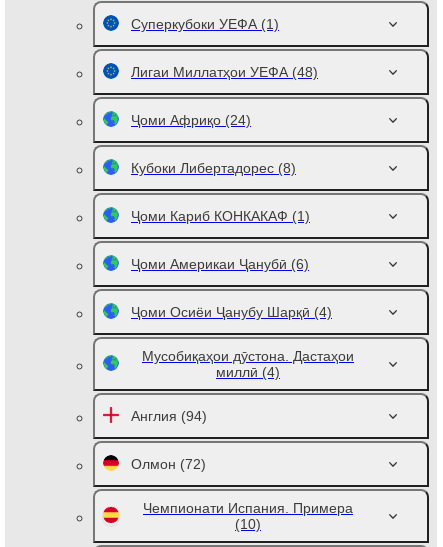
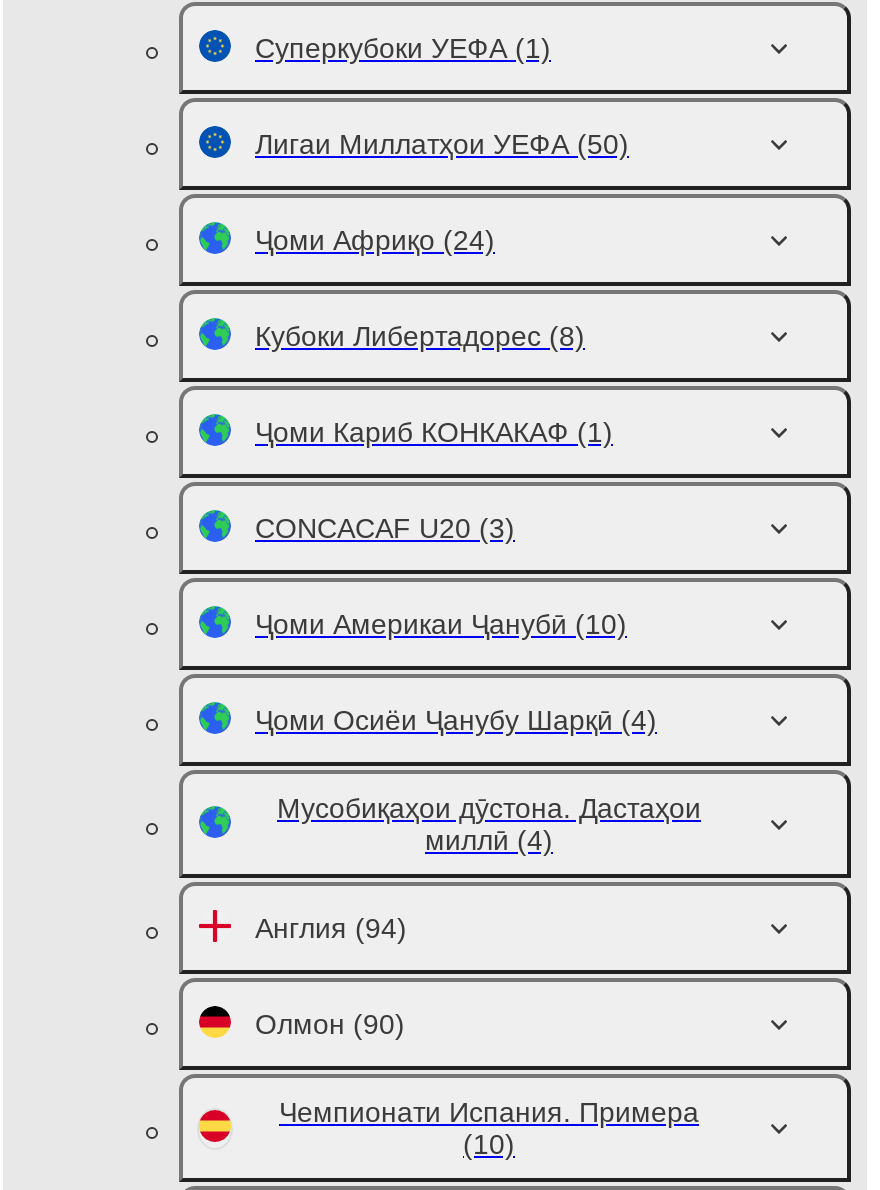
- Лигаи Миллатҳои УЕФА (48)
+ Лигаи Миллатҳои УЕФА (50)

- Ҷоми Америкаи Ҷанубӣ (6)
+ CONCACAF U20 (3)
+ Ҷоми Америкаи Ҷанубӣ (10)

- Олмон (72)
+ Олмон (90)
